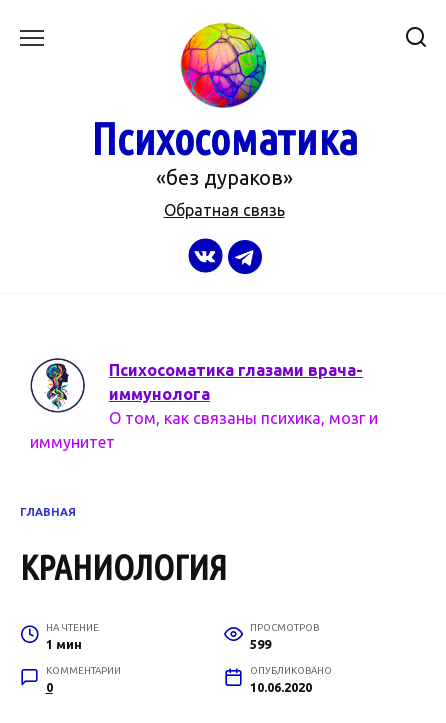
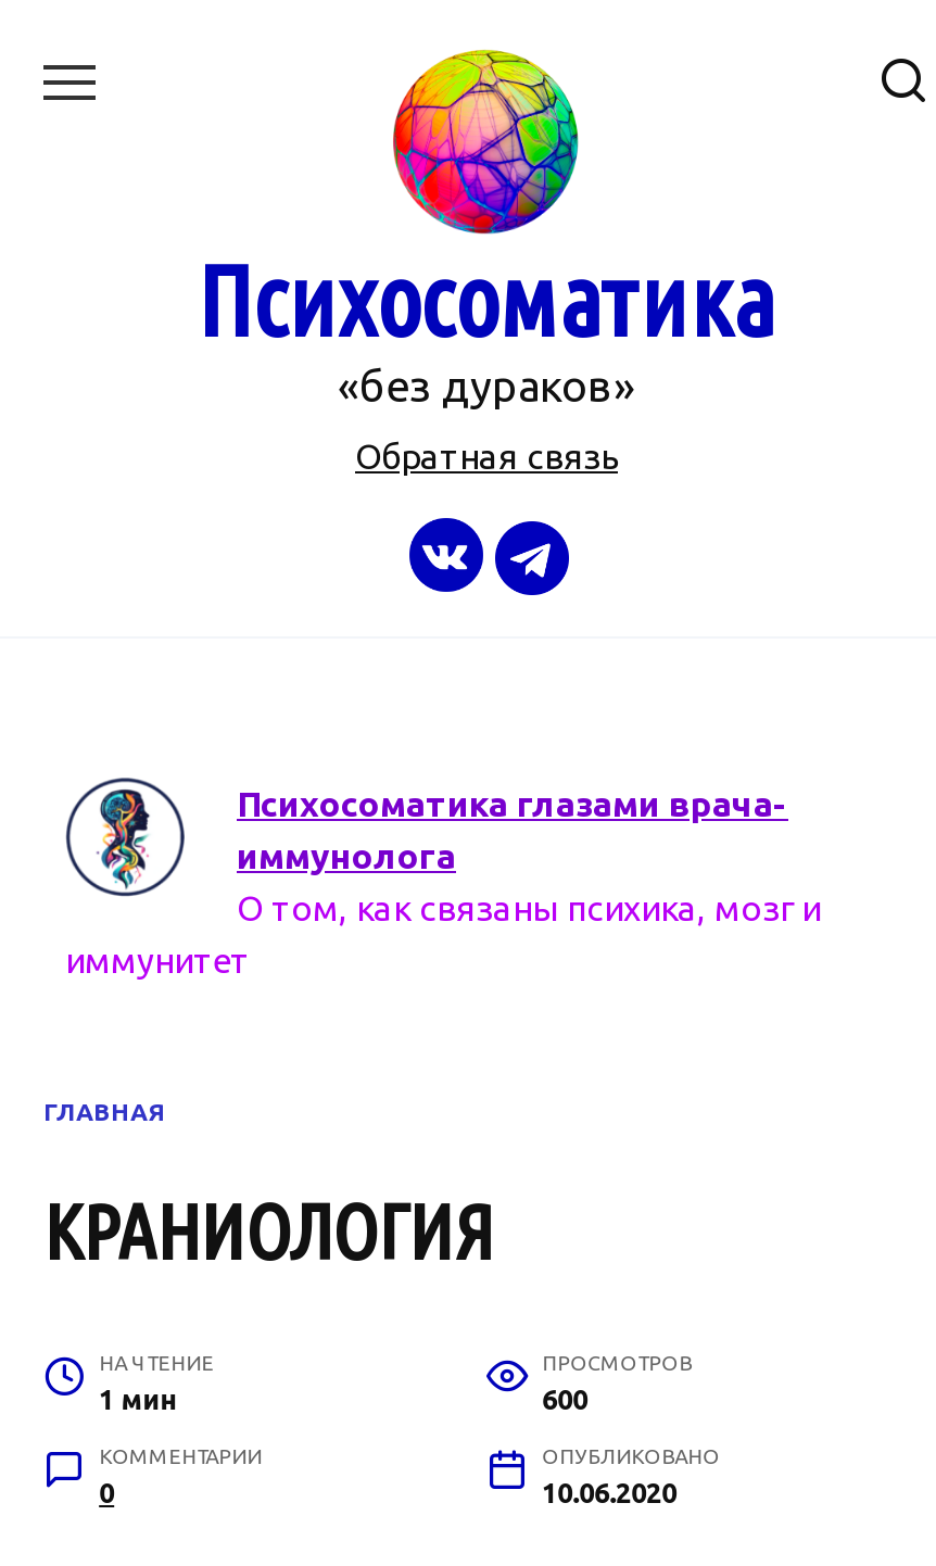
- 599
+ 600
